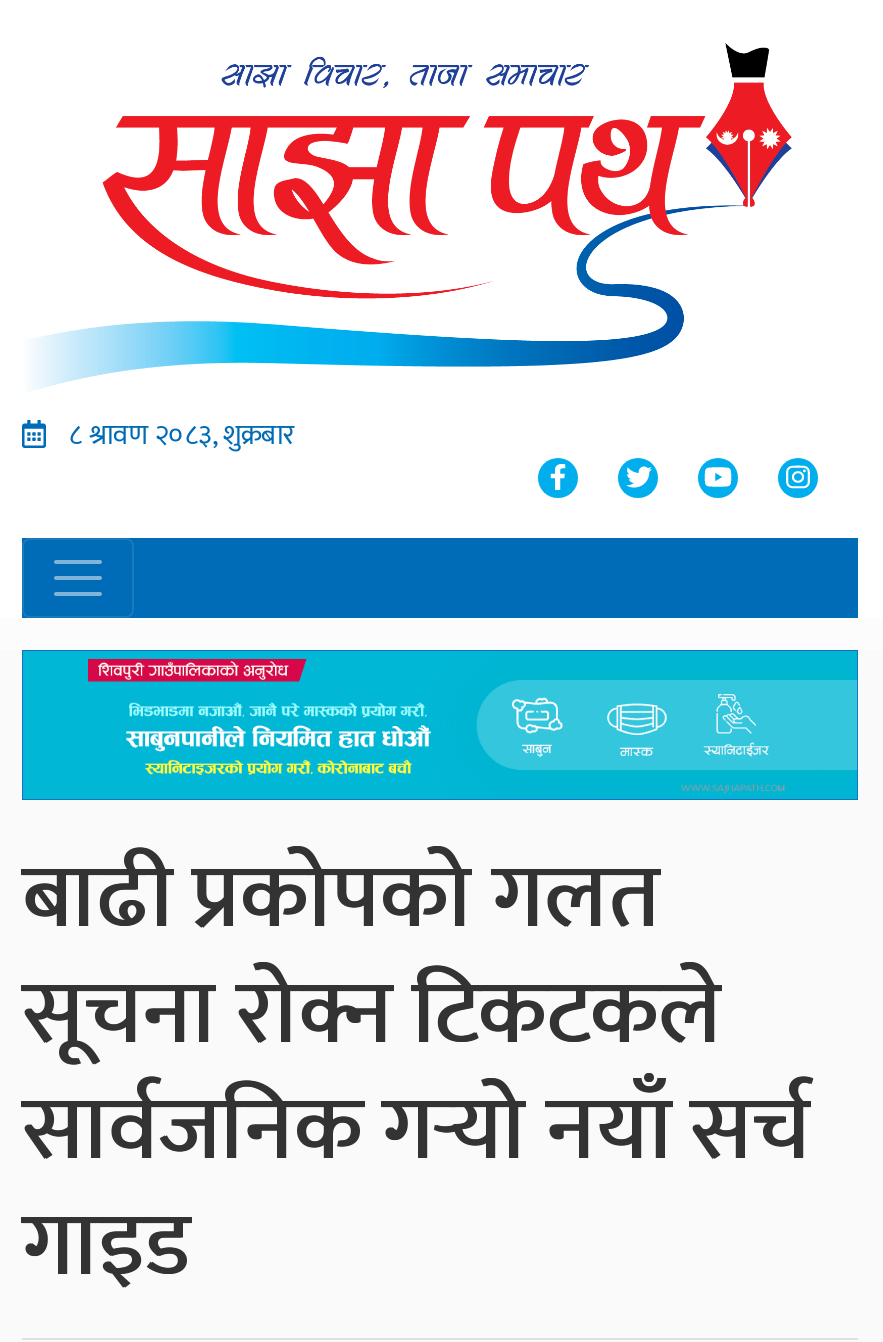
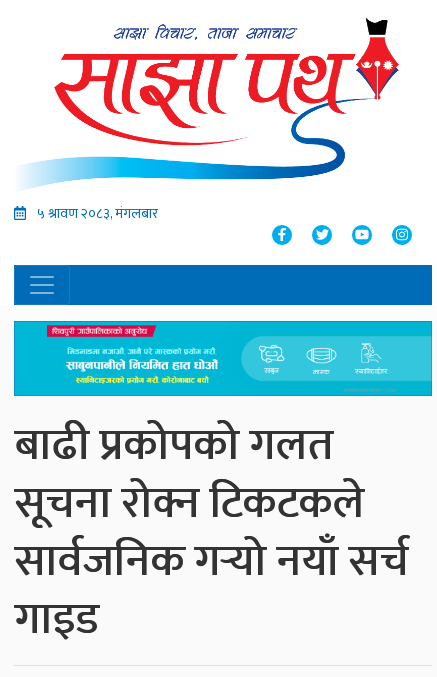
- ८ श्रावण २०८३, शुक्रबार
+ ५ श्रावण २०८३, मंगलबार
